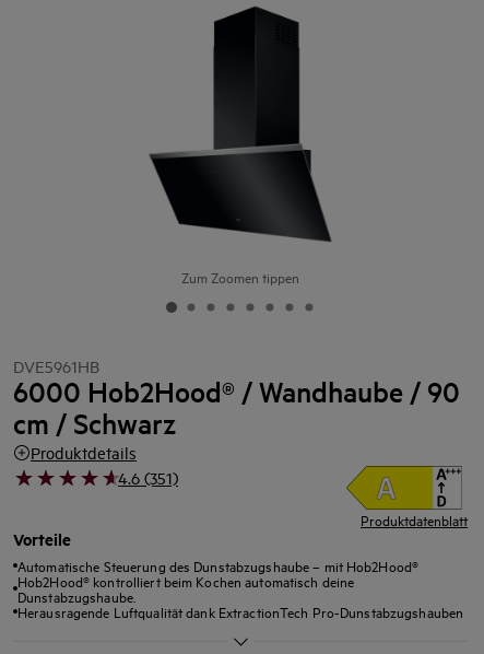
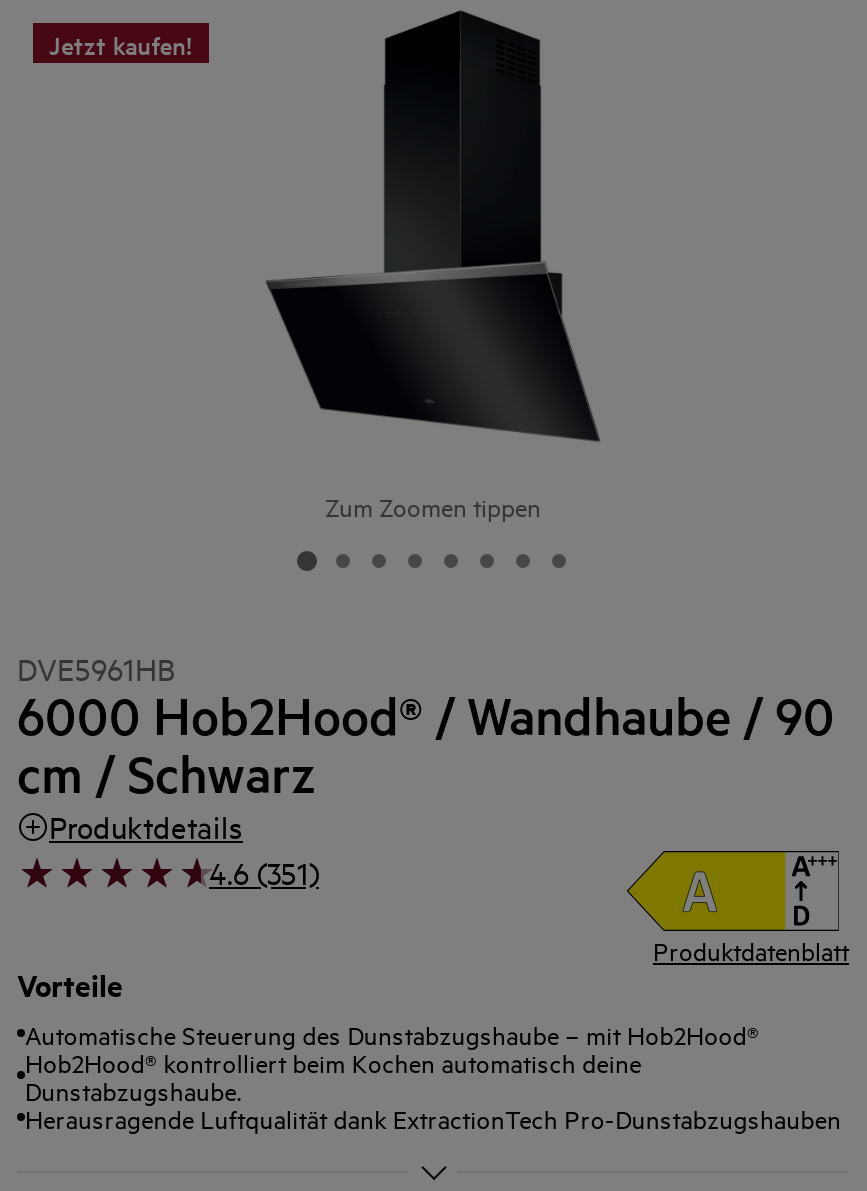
+ Jetzt kaufen!
